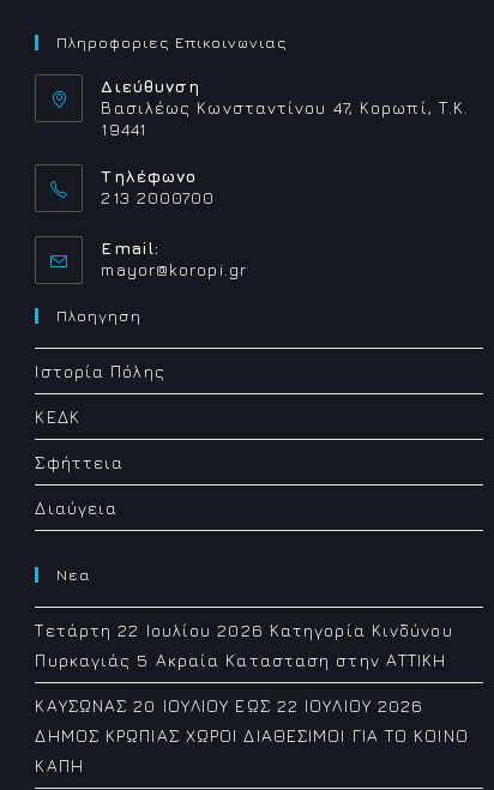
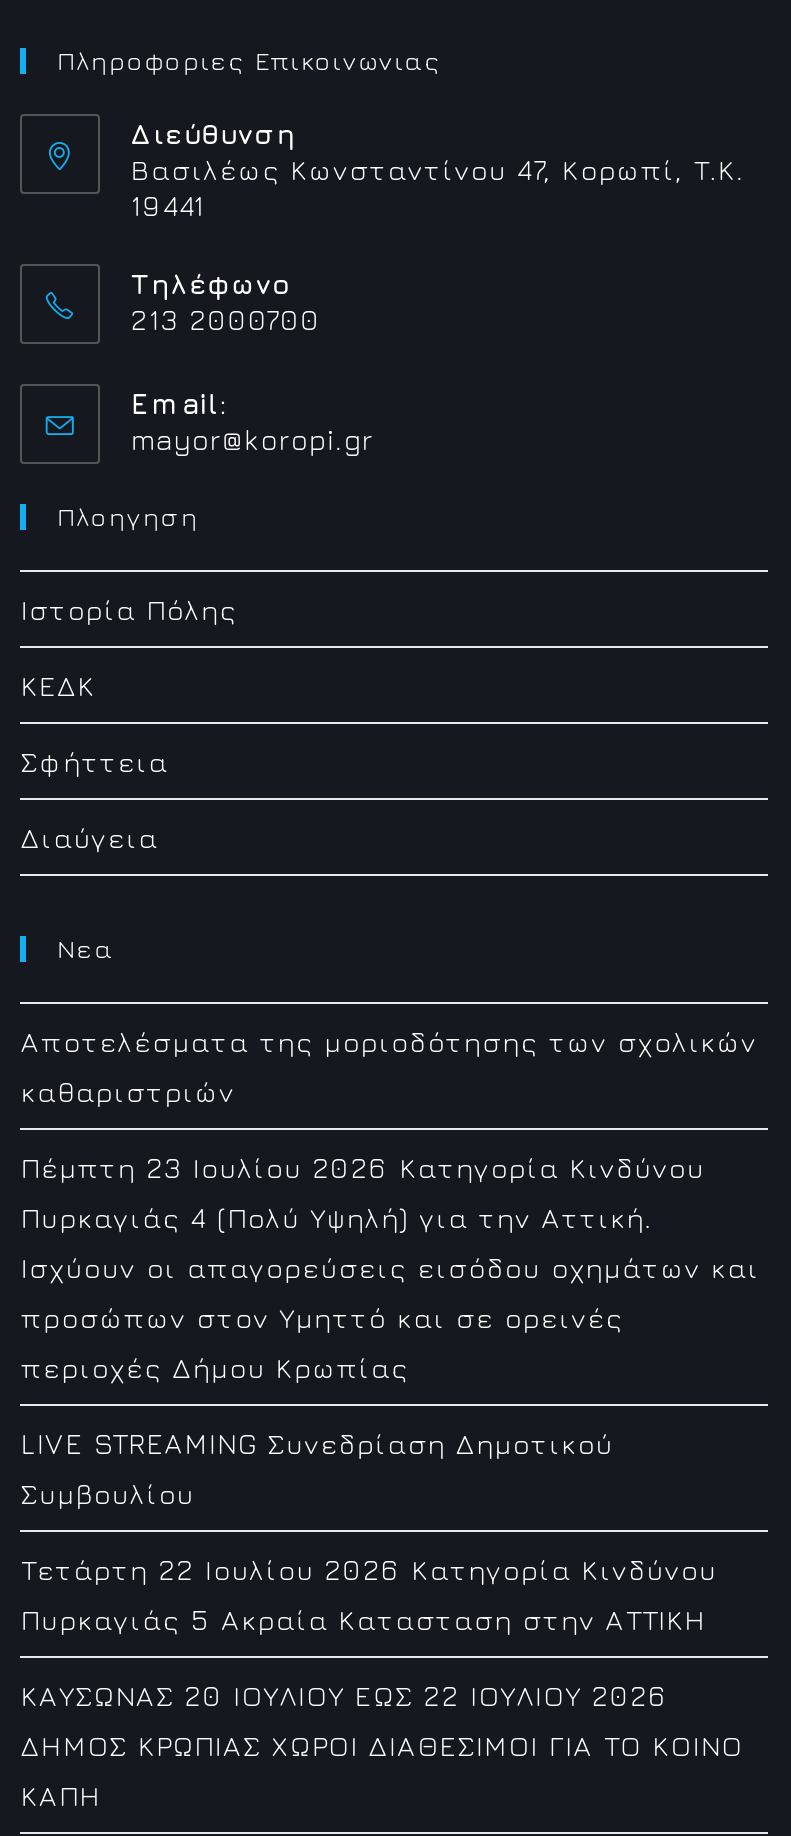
+ Αποτελέσματα της μοριοδότησης των σχολικών
+ καθαριστριών
+ Πέμπτη 23 Ιουλίου 2026 Κατηγορία Κινδύνου
+ Πυρκαγιάς 4 (Πολύ Υψηλή) για την Αττική.
+ Ισχύουν οι απαγορεύσεις εισόδου οχημάτων και
+ προσώπων στον Υμηττό και σε ορεινές
+ περιοχές Δήμου Κρωπίας
+ LIVE STREAMING Συνεδρίαση Δημοτικού
+ Συμβουλίου
